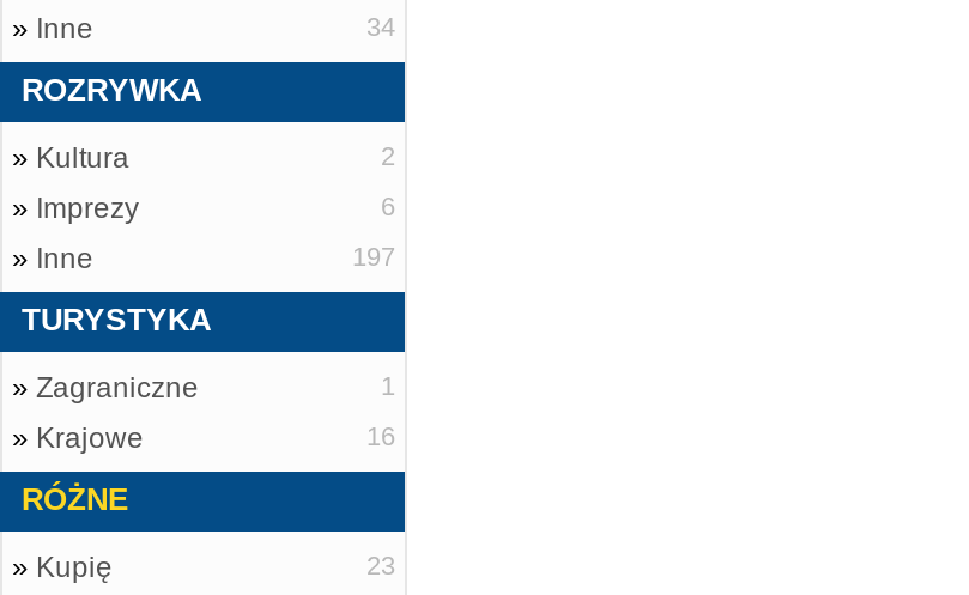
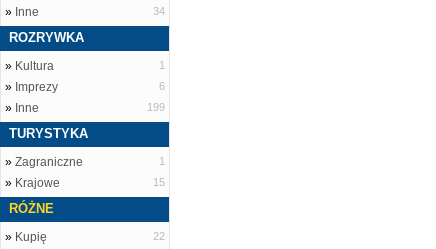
- 2
+ 1

- 197
+ 199

- 16
+ 15

- 23
+ 22
